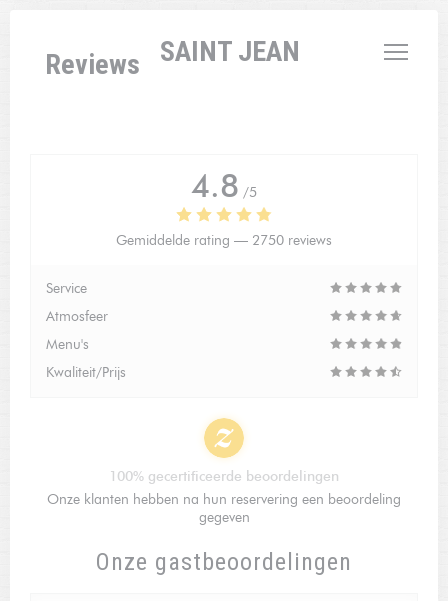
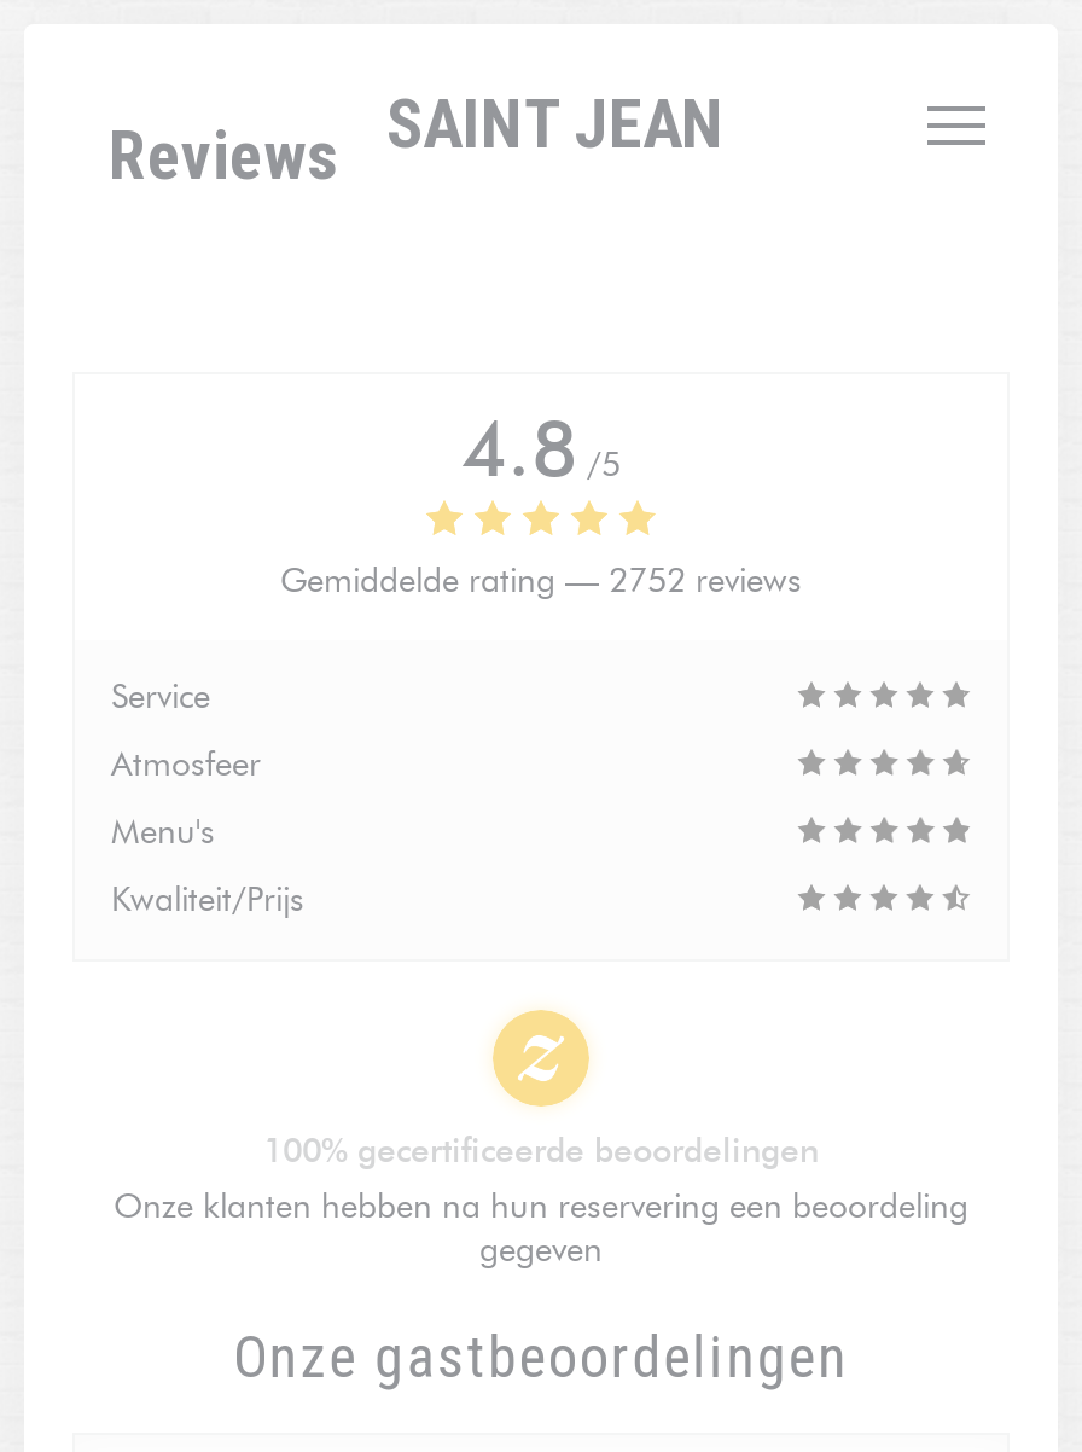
- Gemiddelde rating — 2750 reviews
+ Gemiddelde rating — 2752 reviews
